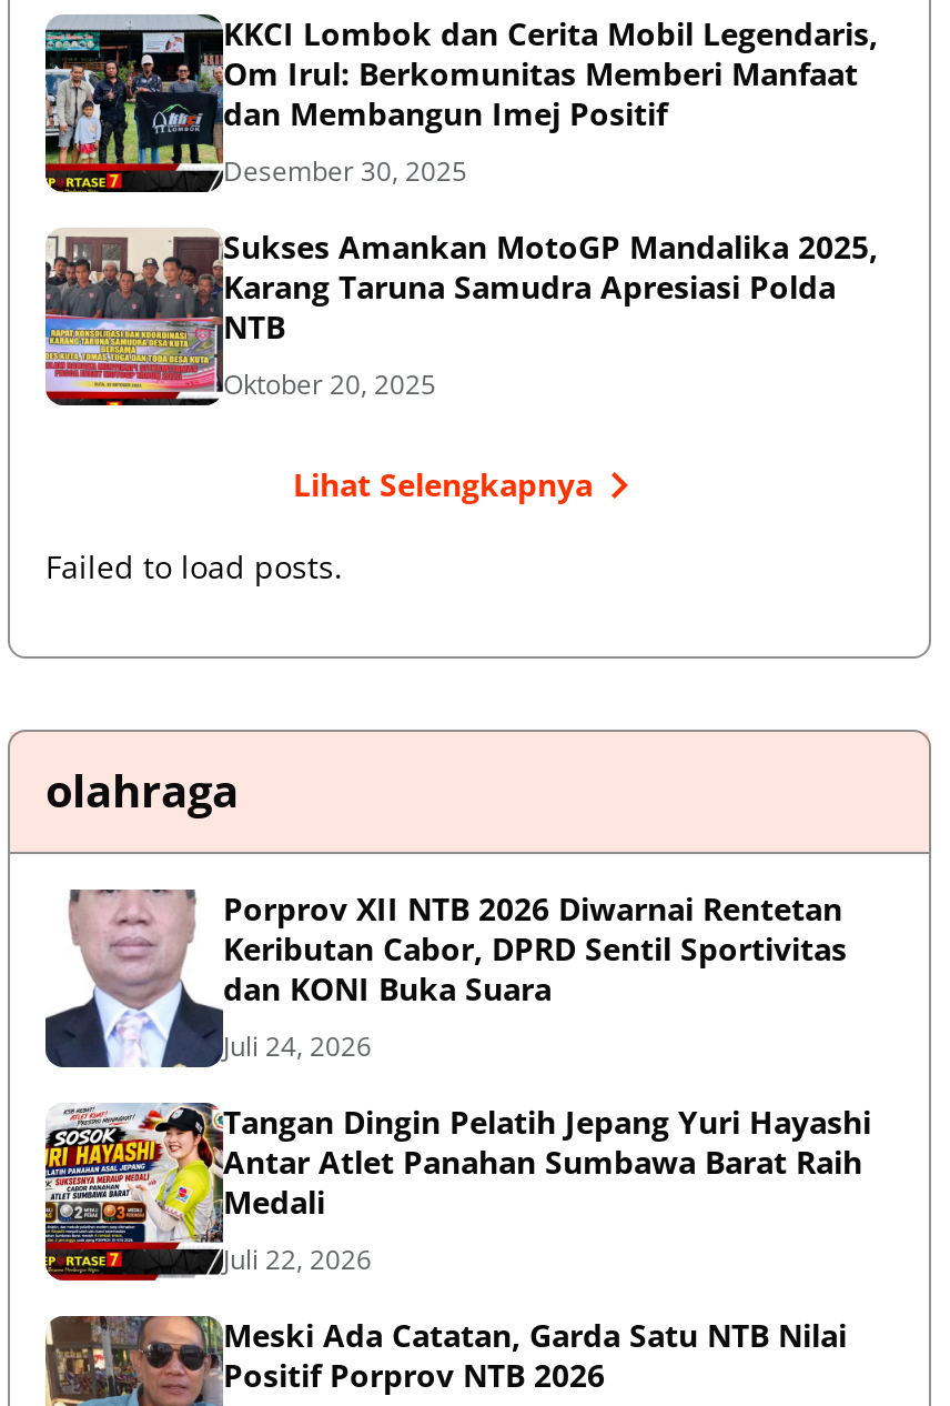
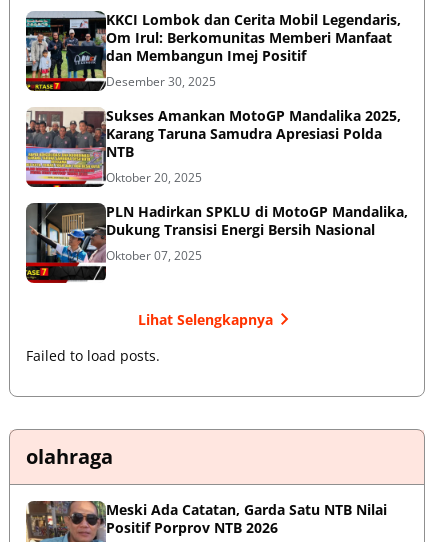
+ [image]
+ PLN Hadirkan SPKLU di MotoGP Mandalika,
+ Dukung Transisi Energi Bersih Nasional
+ Oktober 07, 2025

moved down: Lihat Selengkapnya | Failed to load posts. | olahraga

- [image]
- Porprov XII NTB 2026 Diwarnai Rentetan
- Keributan Cabor, DPRD Sentil Sportivitas
- dan KONI Buka Suara
- Juli 24, 2026
- Tangan Dingin Pelatih Jepang Yuri Hayashi
- Antar Atlet Panahan Sumbawa Barat Raih
- Medali
- Juli 22, 2026

- [image]
